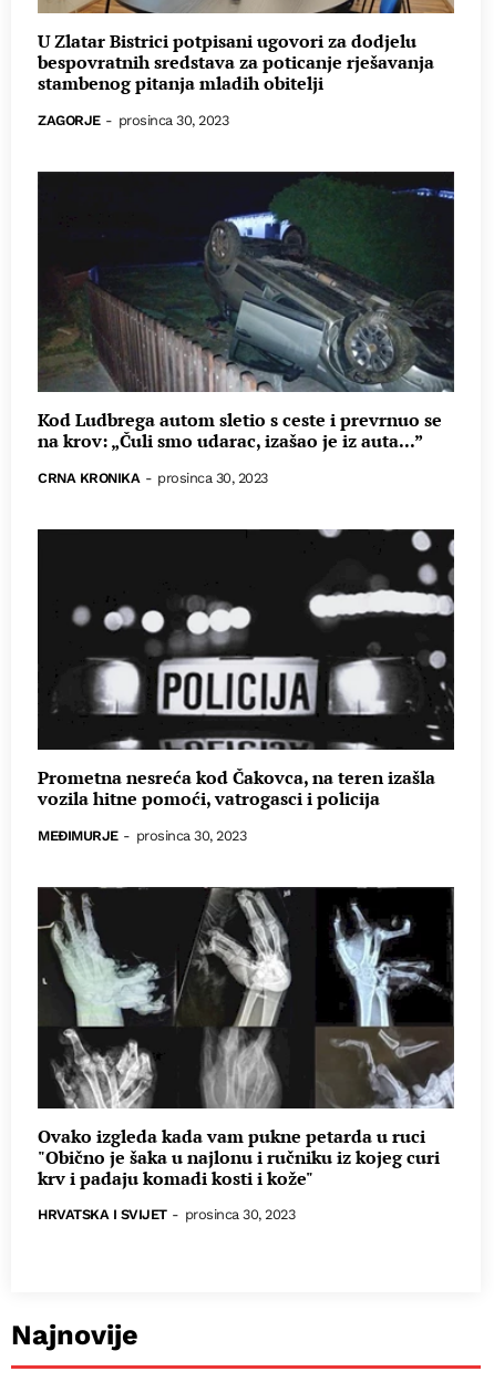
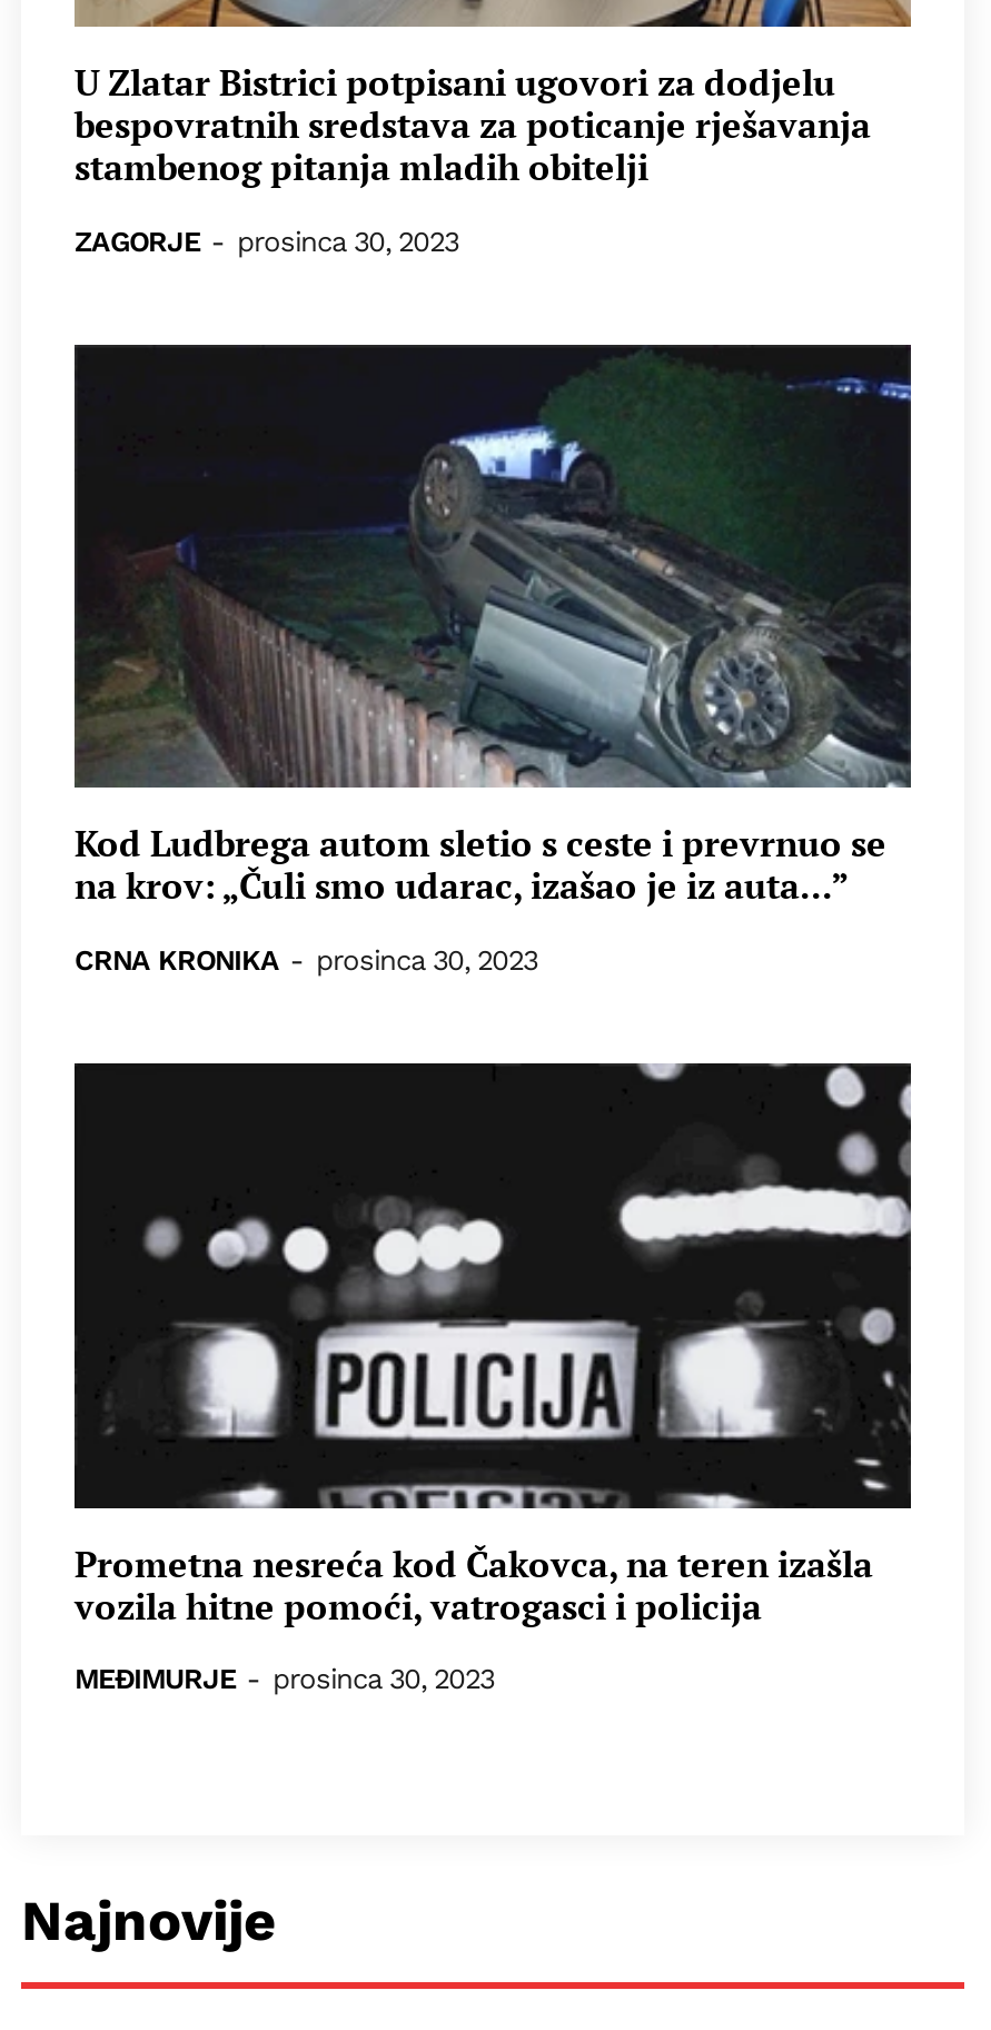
- [image]
- Ovako izgleda kada vam pukne petarda u ruci
- "Obično je šaka u najlonu i ručniku iz kojeg curi
- krv i padaju komadi kosti i kože"
- HRVATSKA I SVIJET - prosinca 30, 2023
